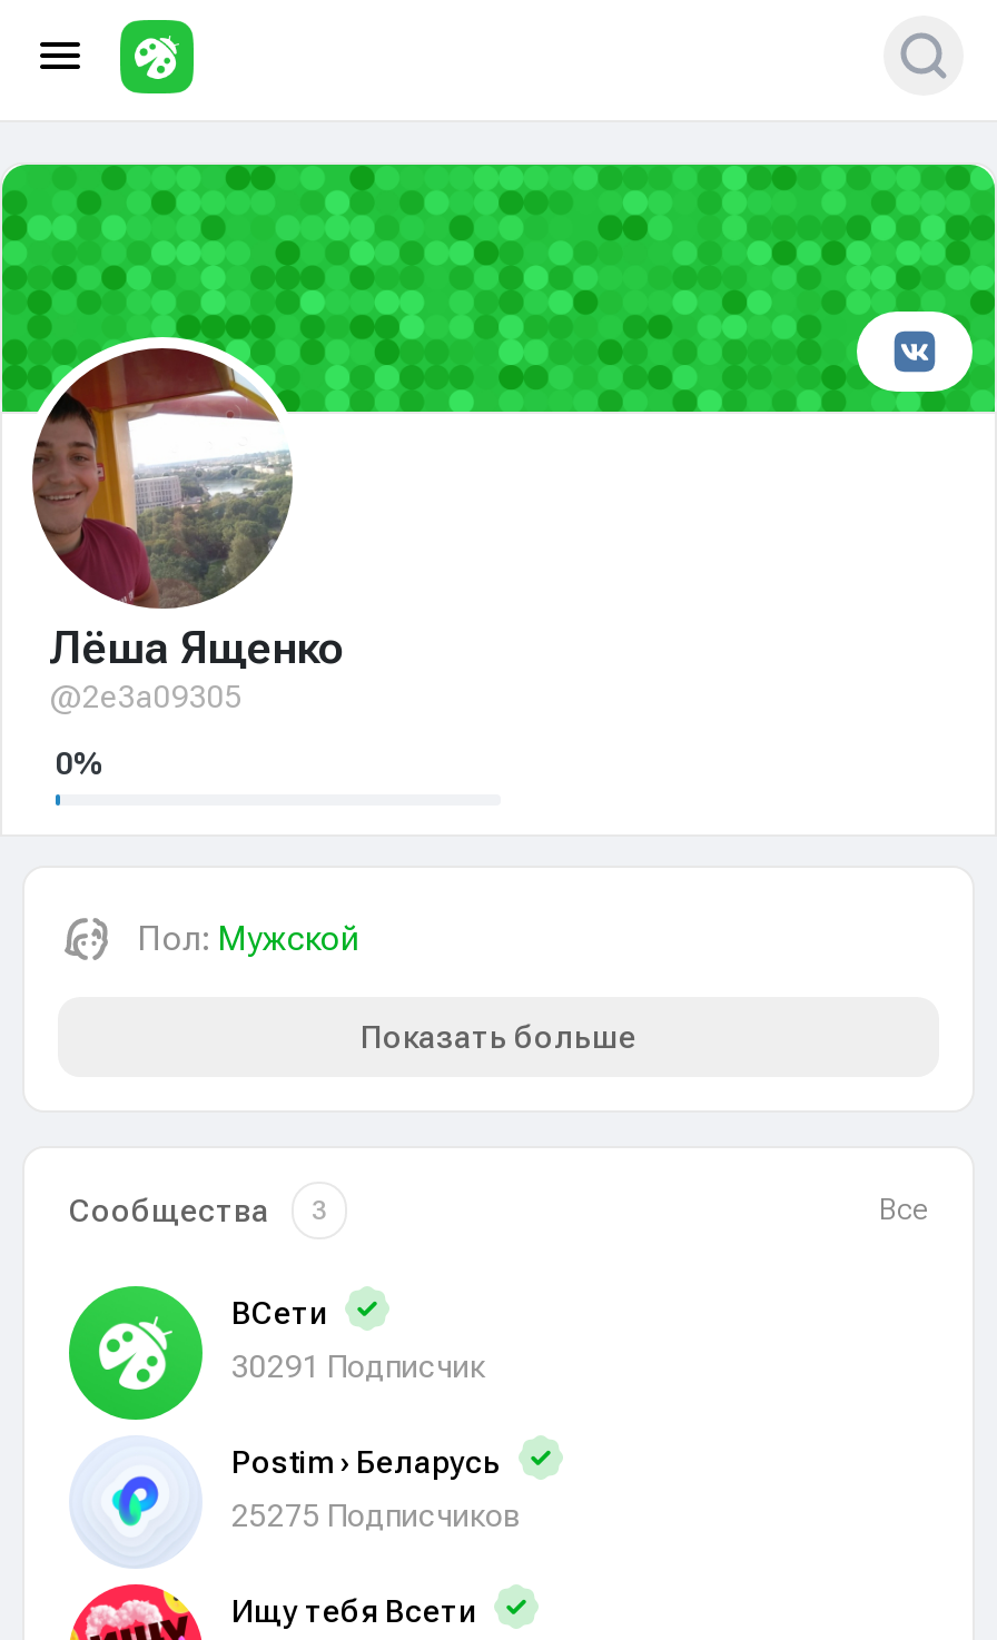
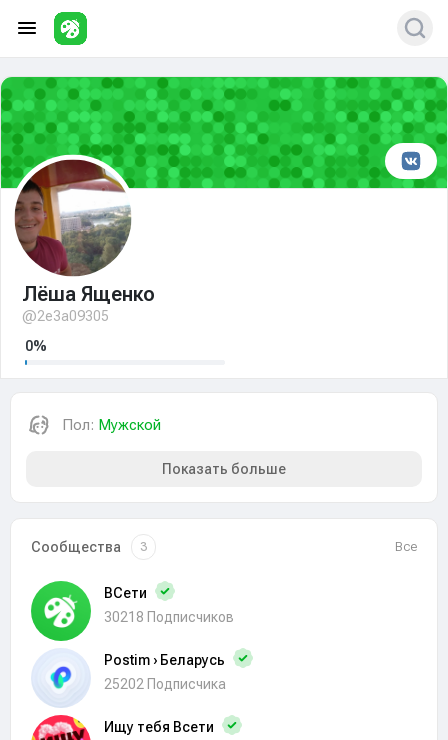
- 30291 Подписчик
+ 30218 Подписчиков

- 25275 Подписчиков
+ 25202 Подписчика
